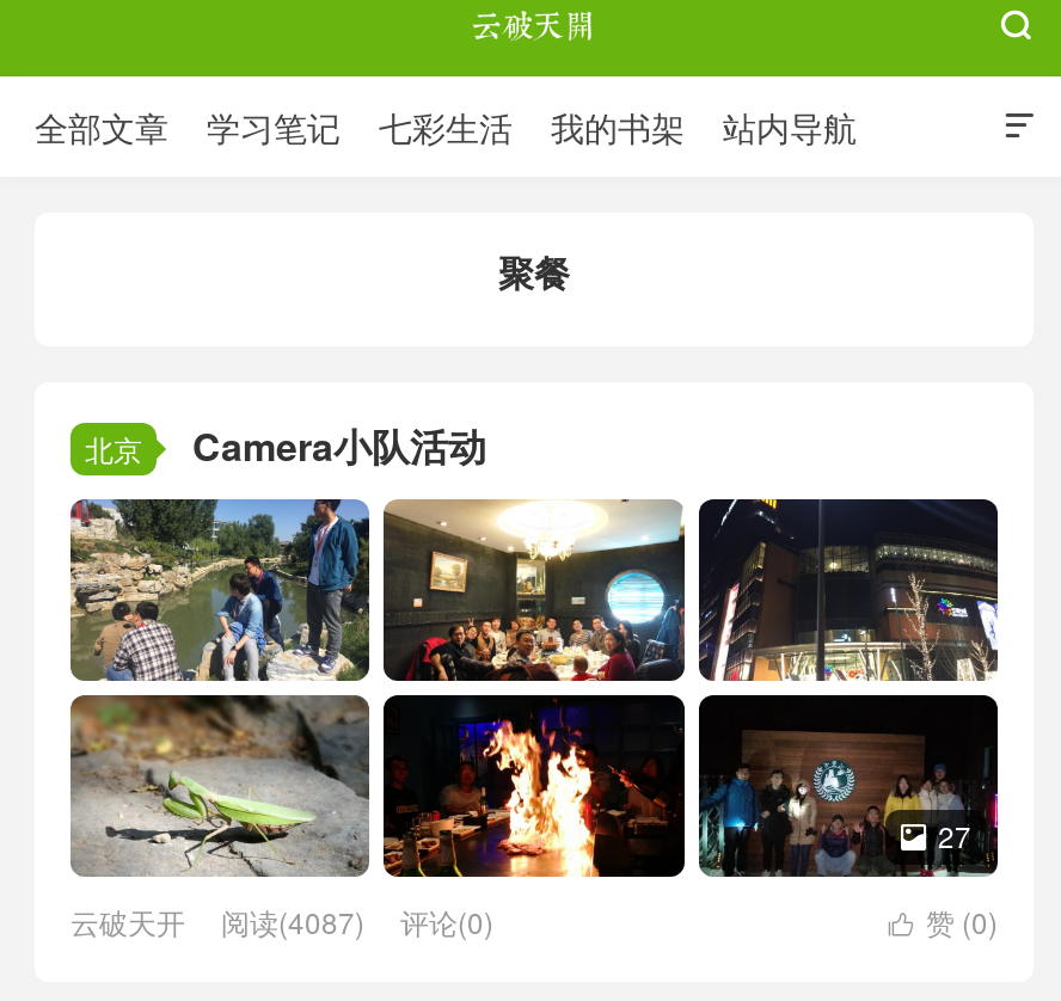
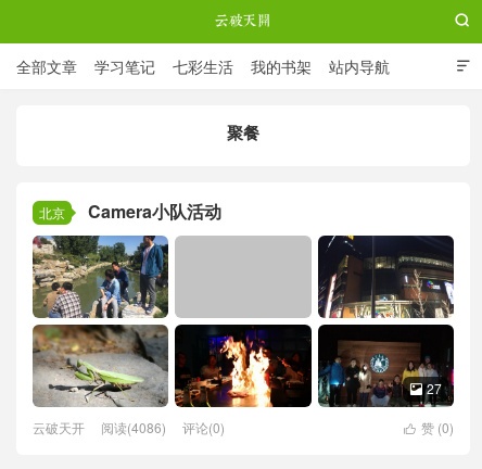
- [image]

- 云破天开 阅读(4087) 评论(0)
+ 云破天开 阅读(4086) 评论(0)
